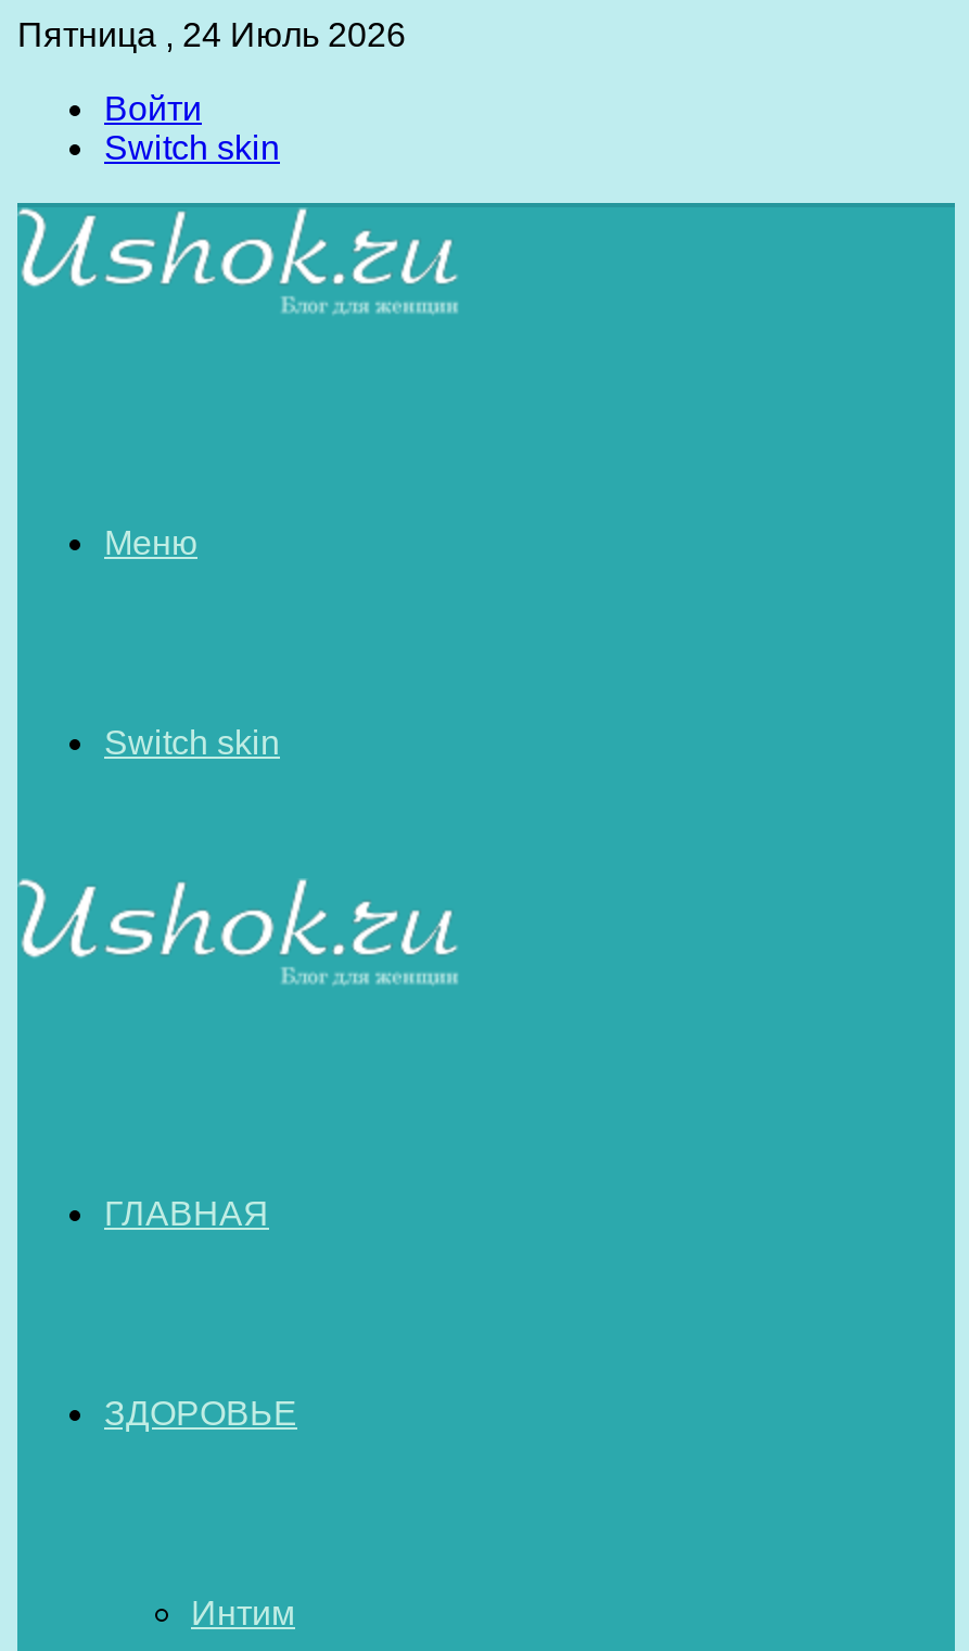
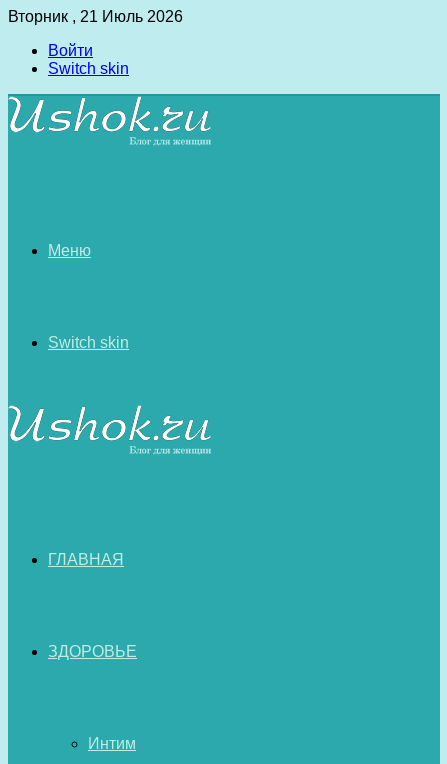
- Пятница , 24 Июль 2026
+ Вторник , 21 Июль 2026
